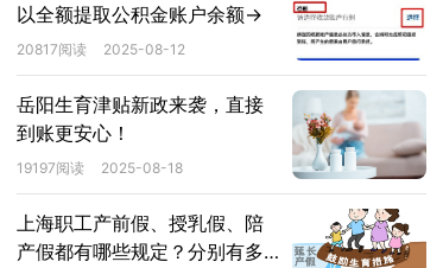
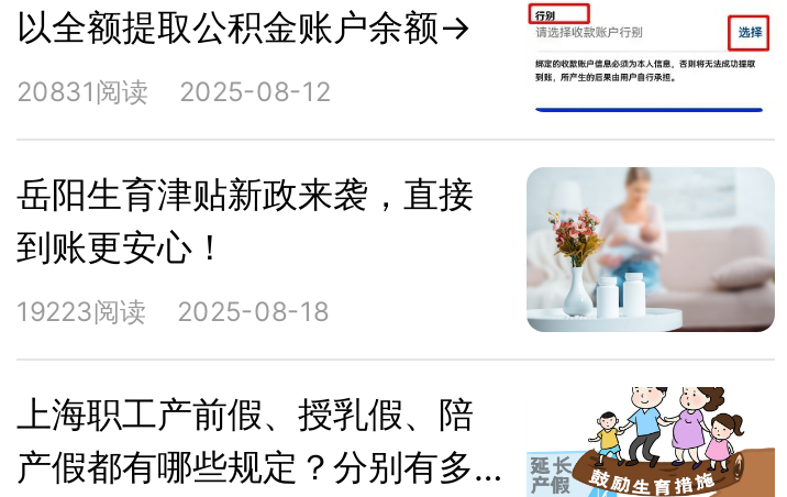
- 20817阅读 2025-08-12
+ 20831阅读 2025-08-12

- 19197阅读 2025-08-18
+ 19223阅读 2025-08-18
